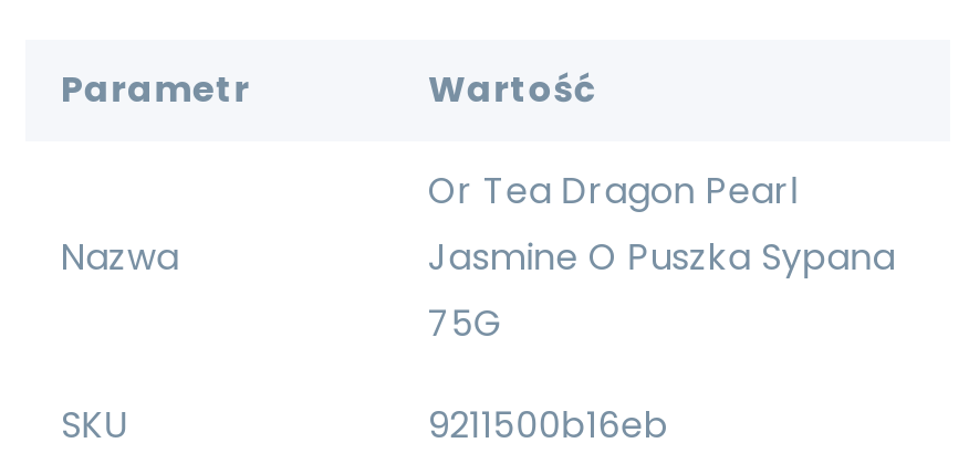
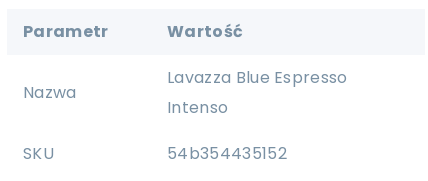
- Or Tea Dragon Pearl
- Jasmine O Puszka Sypana
- 75G
+ Lavazza Blue Espresso
+ Intenso

- 9211500b16eb
+ 54b354435152
